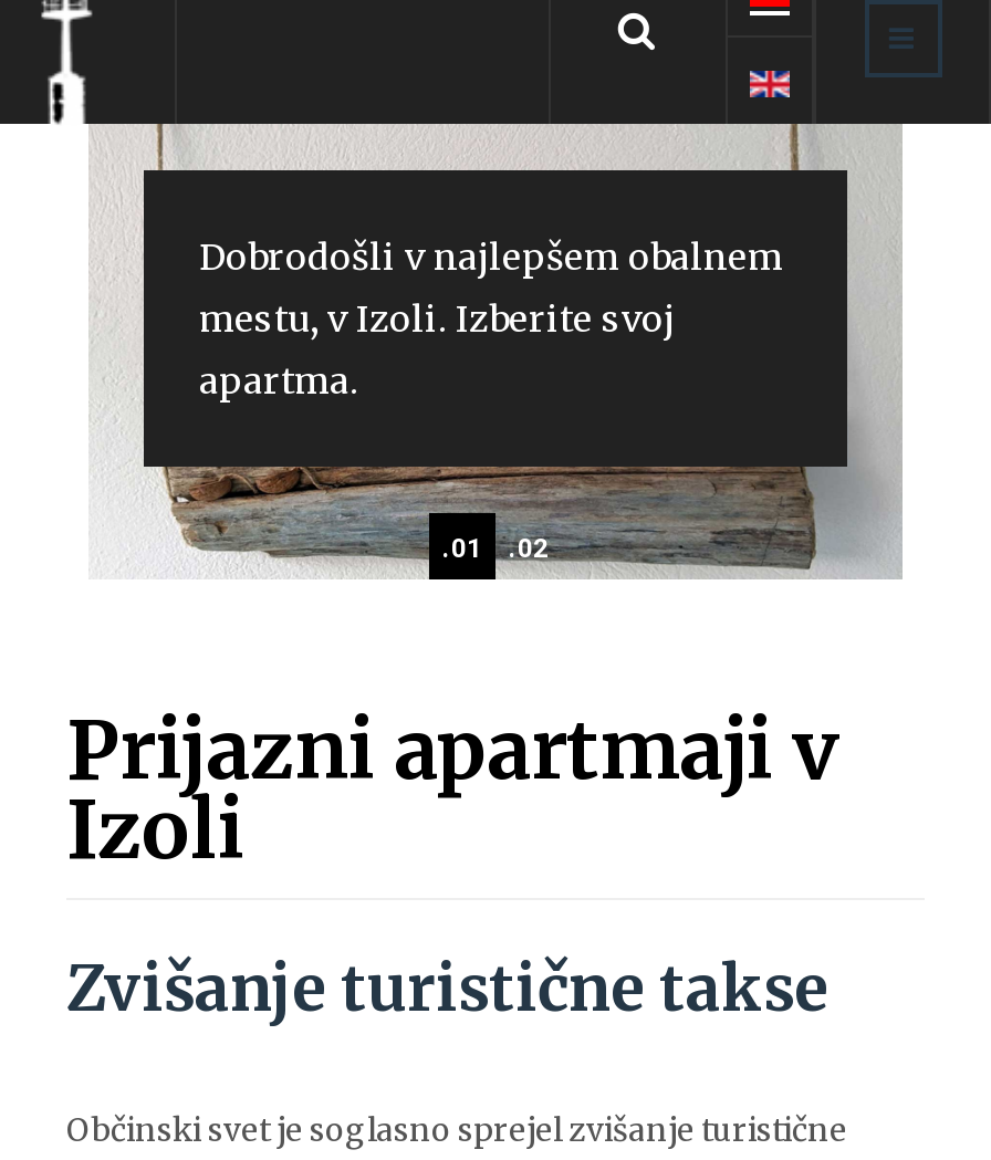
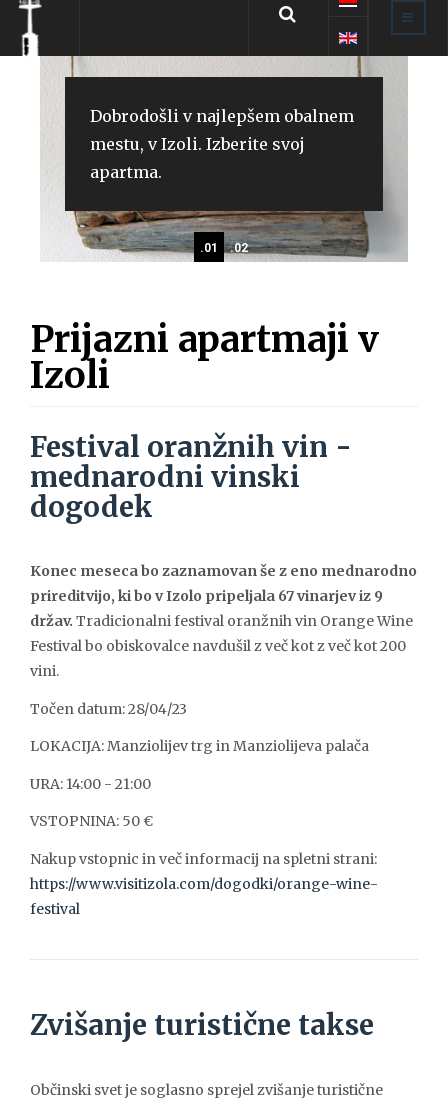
+ Festival oranžnih vin -
+ mednarodni vinski
+ dogodek
+ Konec meseca bo zaznamovan še z eno mednarodno
+ prireditvijo, ki bo v Izolo pripeljala 67 vinarjev iz 9
+ držav. Tradicionalni festival oranžnih vin Orange Wine
+ Festival bo obiskovalce navdušil z več kot z več kot 200
+ vini.
+ Točen datum: 28/04/23
+ LOKACIJA: Manziolijev trg in Manziolijeva palača
+ URA: 14:00 - 21:00
+ VSTOPNINA: 50 €
+ Nakup vstopnic in več informacij na spletni strani:
+ https://www.visitizola.com/dogodki/orange-wine-
+ festival
